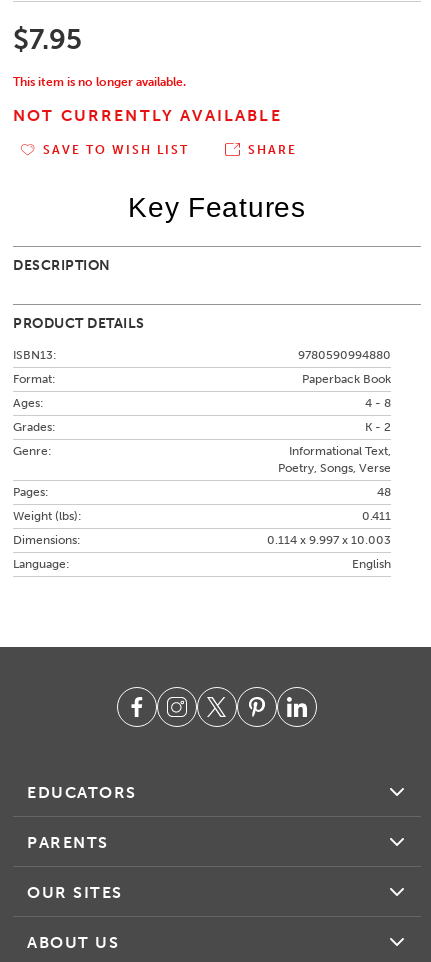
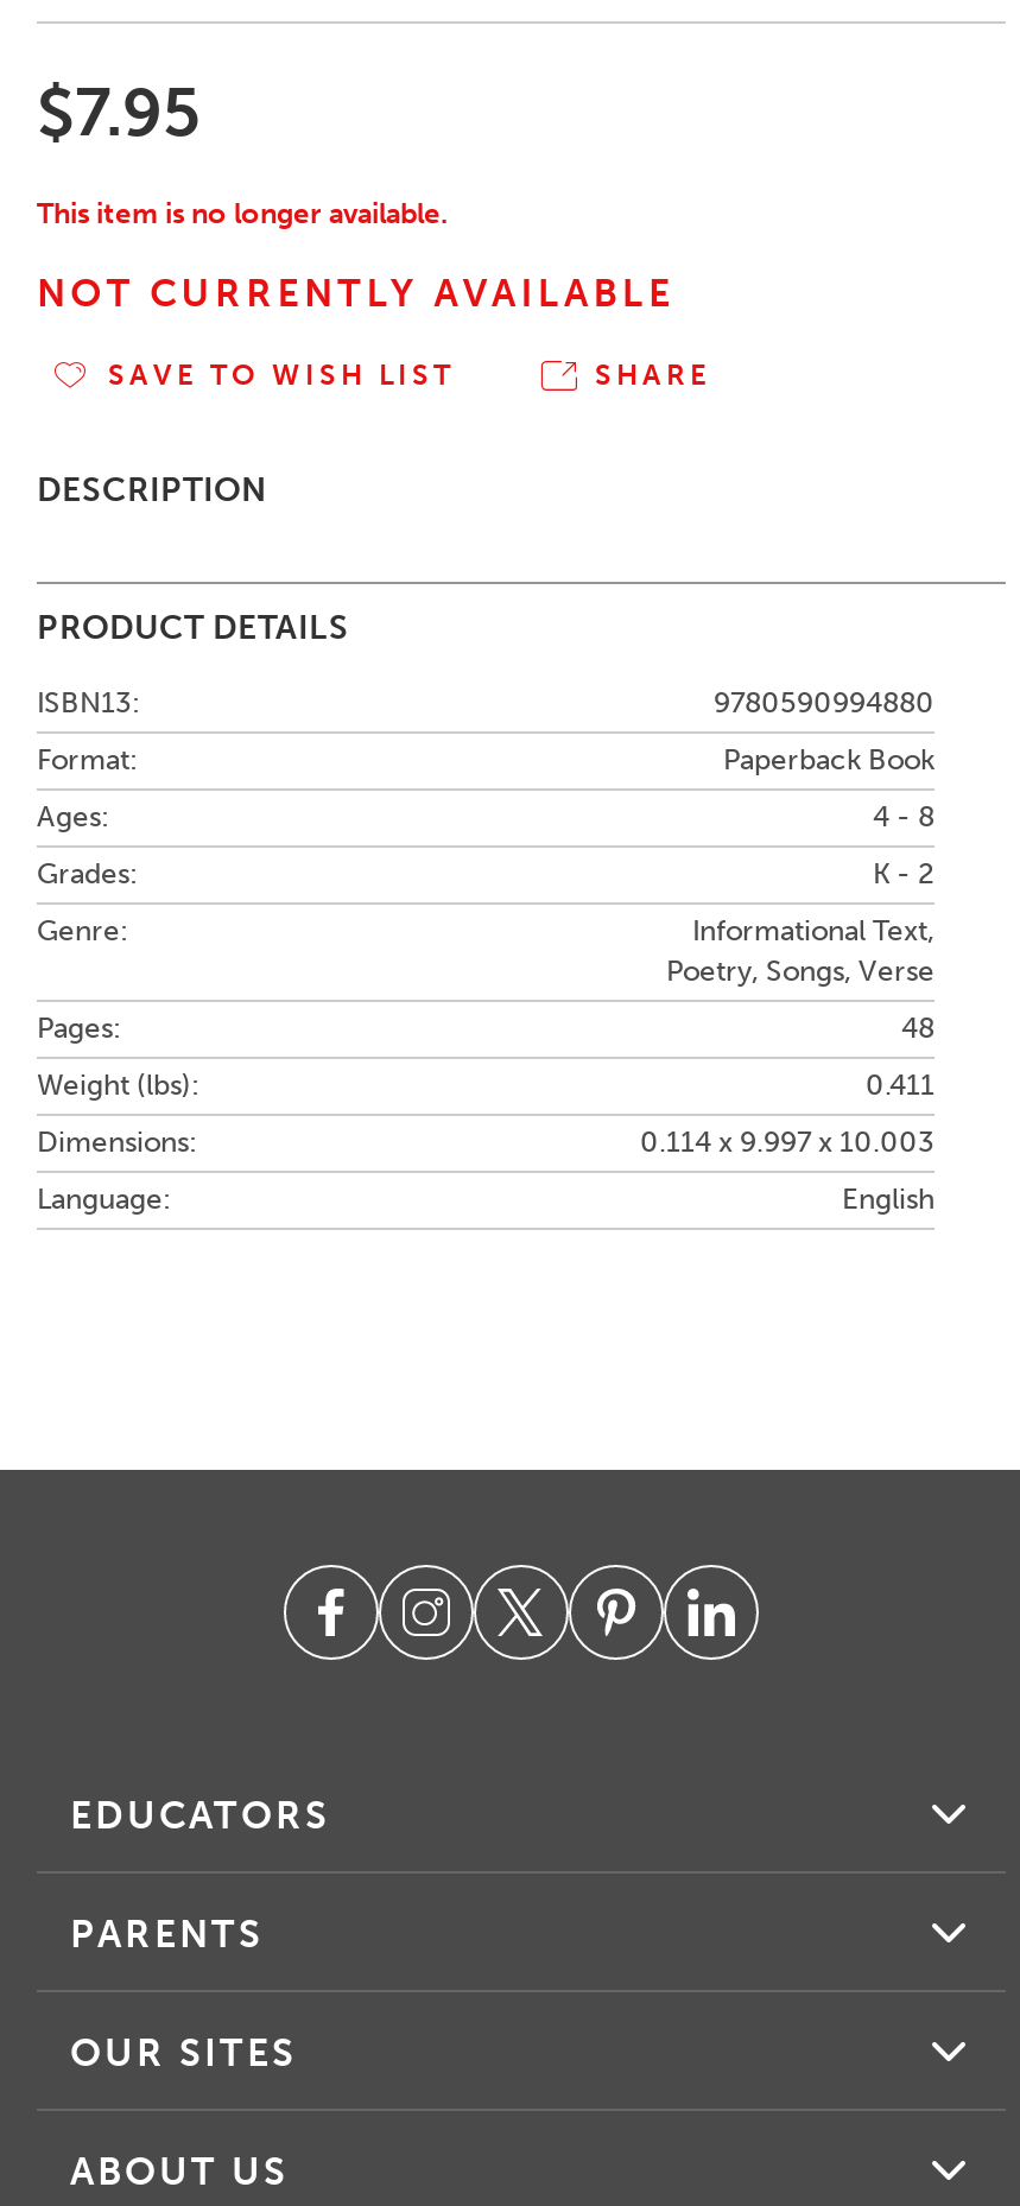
- Key Features

moved up: DESCRIPTION | PRODUCT DETAILS | ISBN13: | ... | Language: | English
